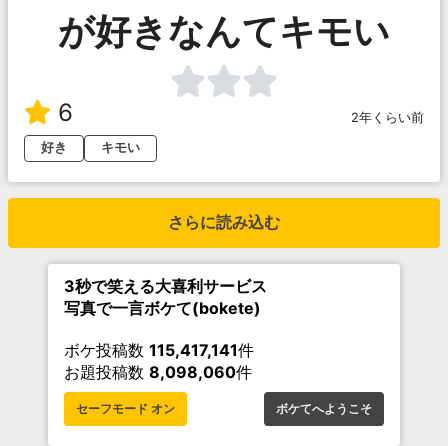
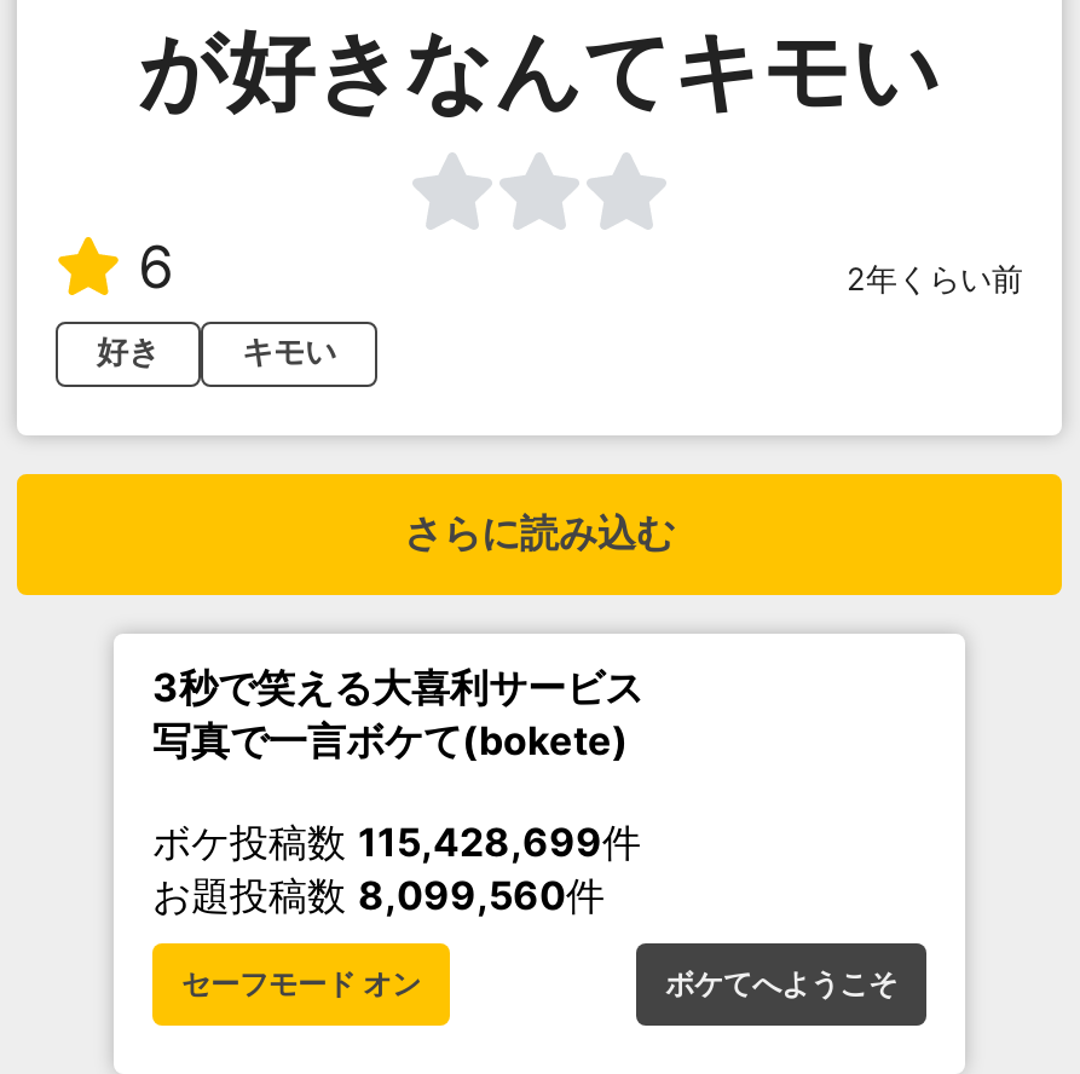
- ボケ投稿数115,417,141件
+ ボケ投稿数115,428,699件

- お題投稿数8,098,060件
+ お題投稿数8,099,560件
